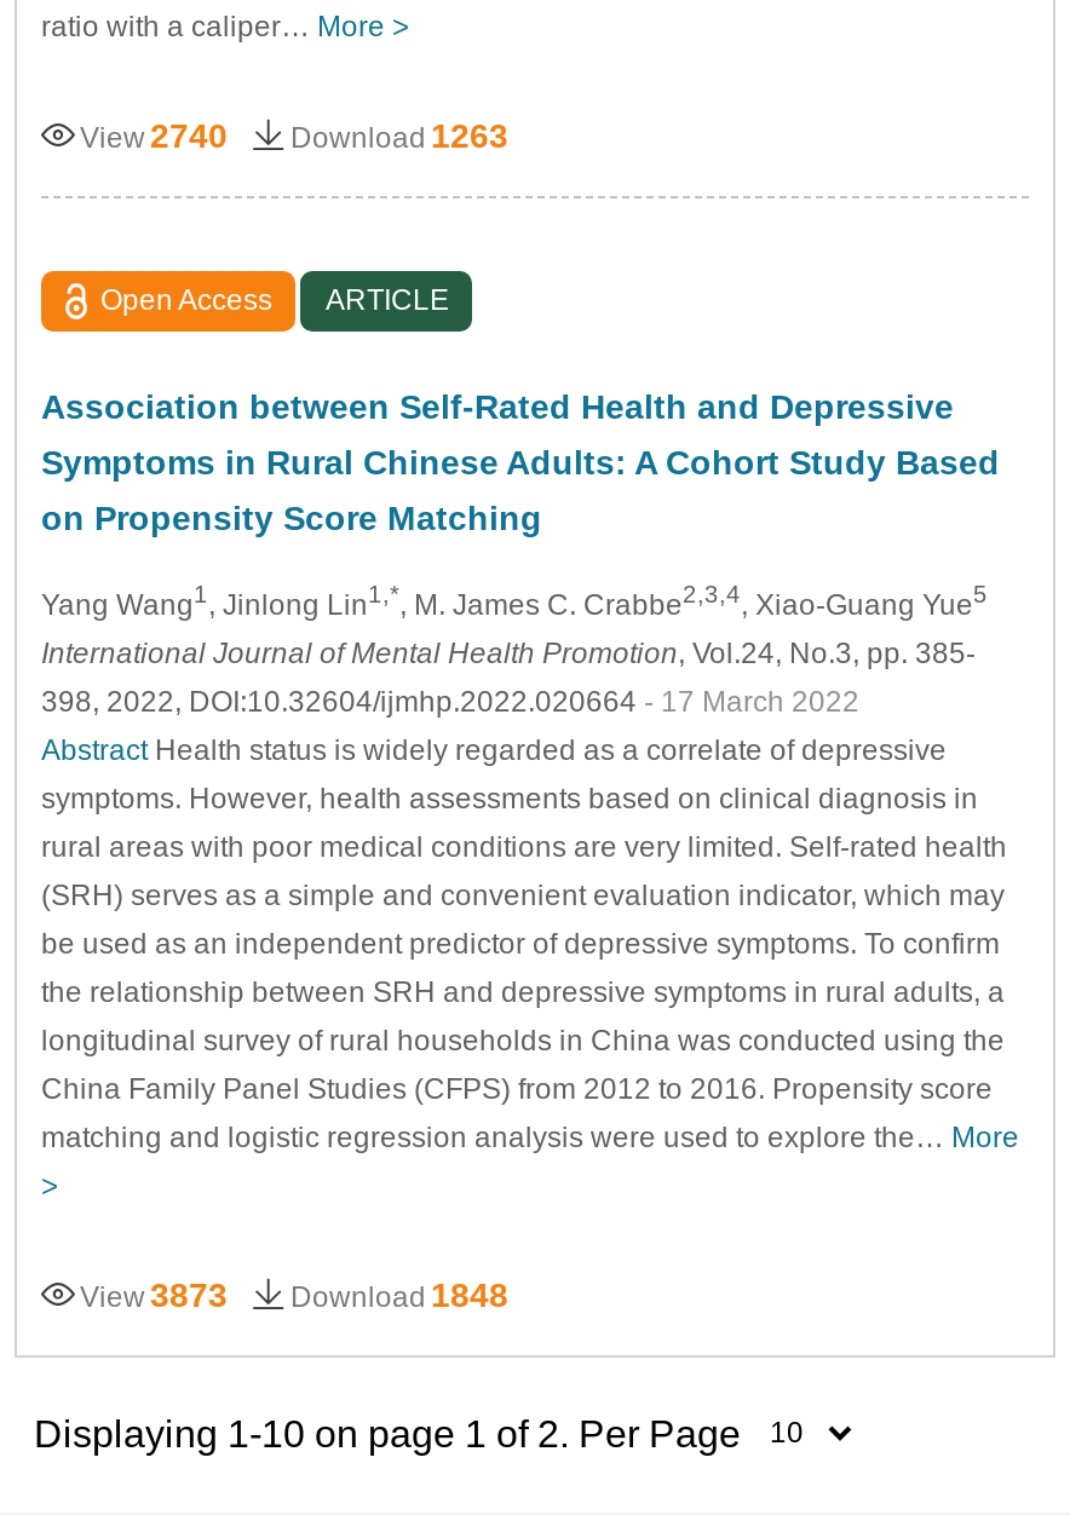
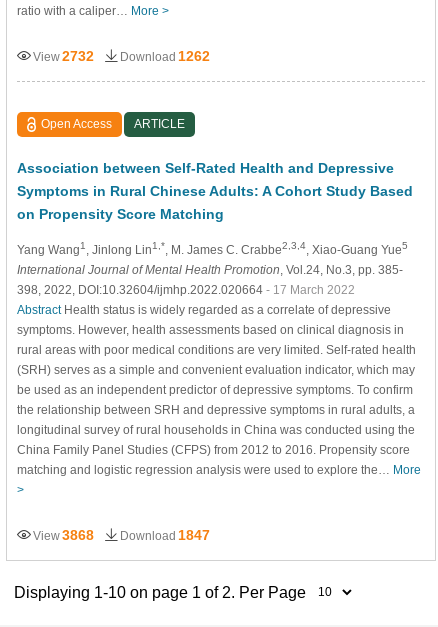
- View 2740
+ View 2732

- Download 1263
+ Download 1262

- View 3873
+ View 3868

- Download 1848
+ Download 1847
